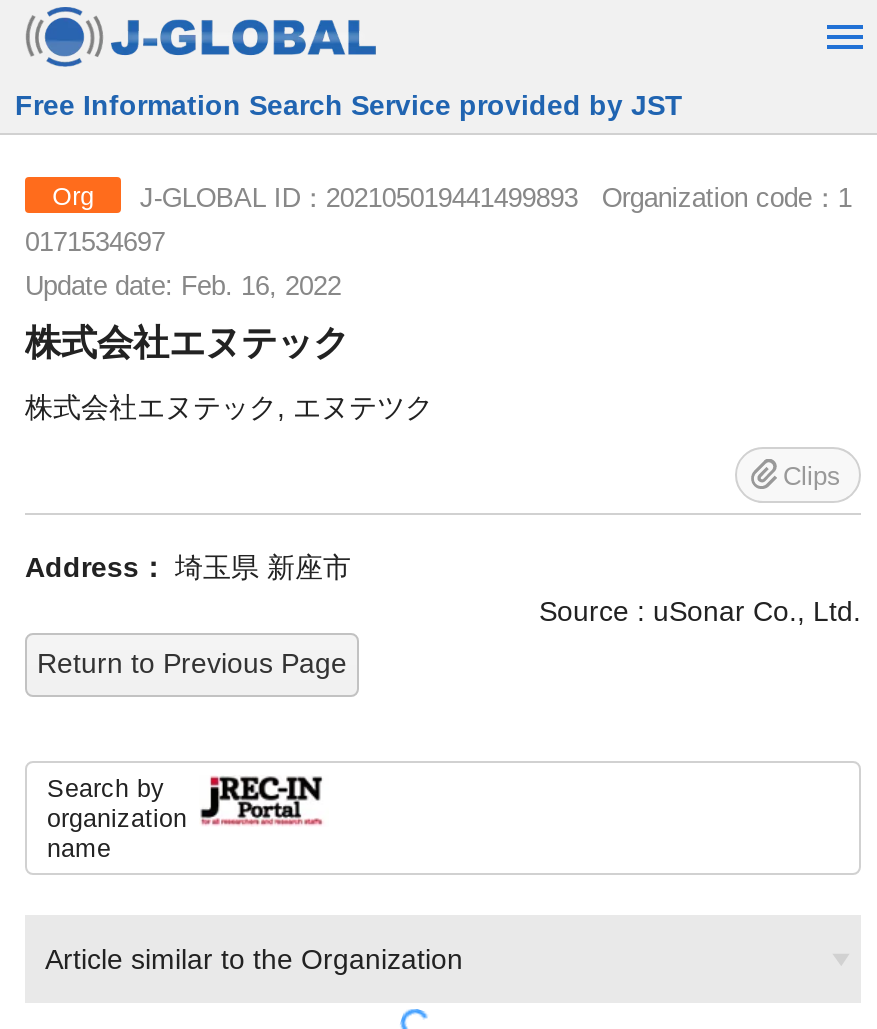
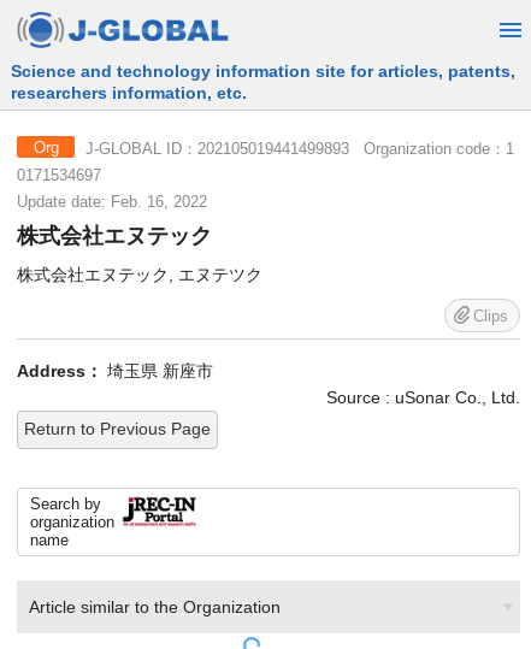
- Free Information Search Service provided by JST
+ Science and technology information site for articles, patents,
+ researchers information, etc.
